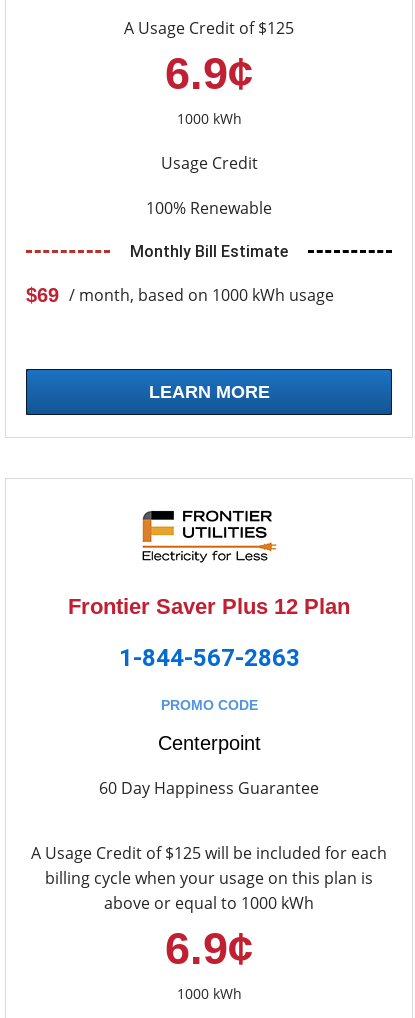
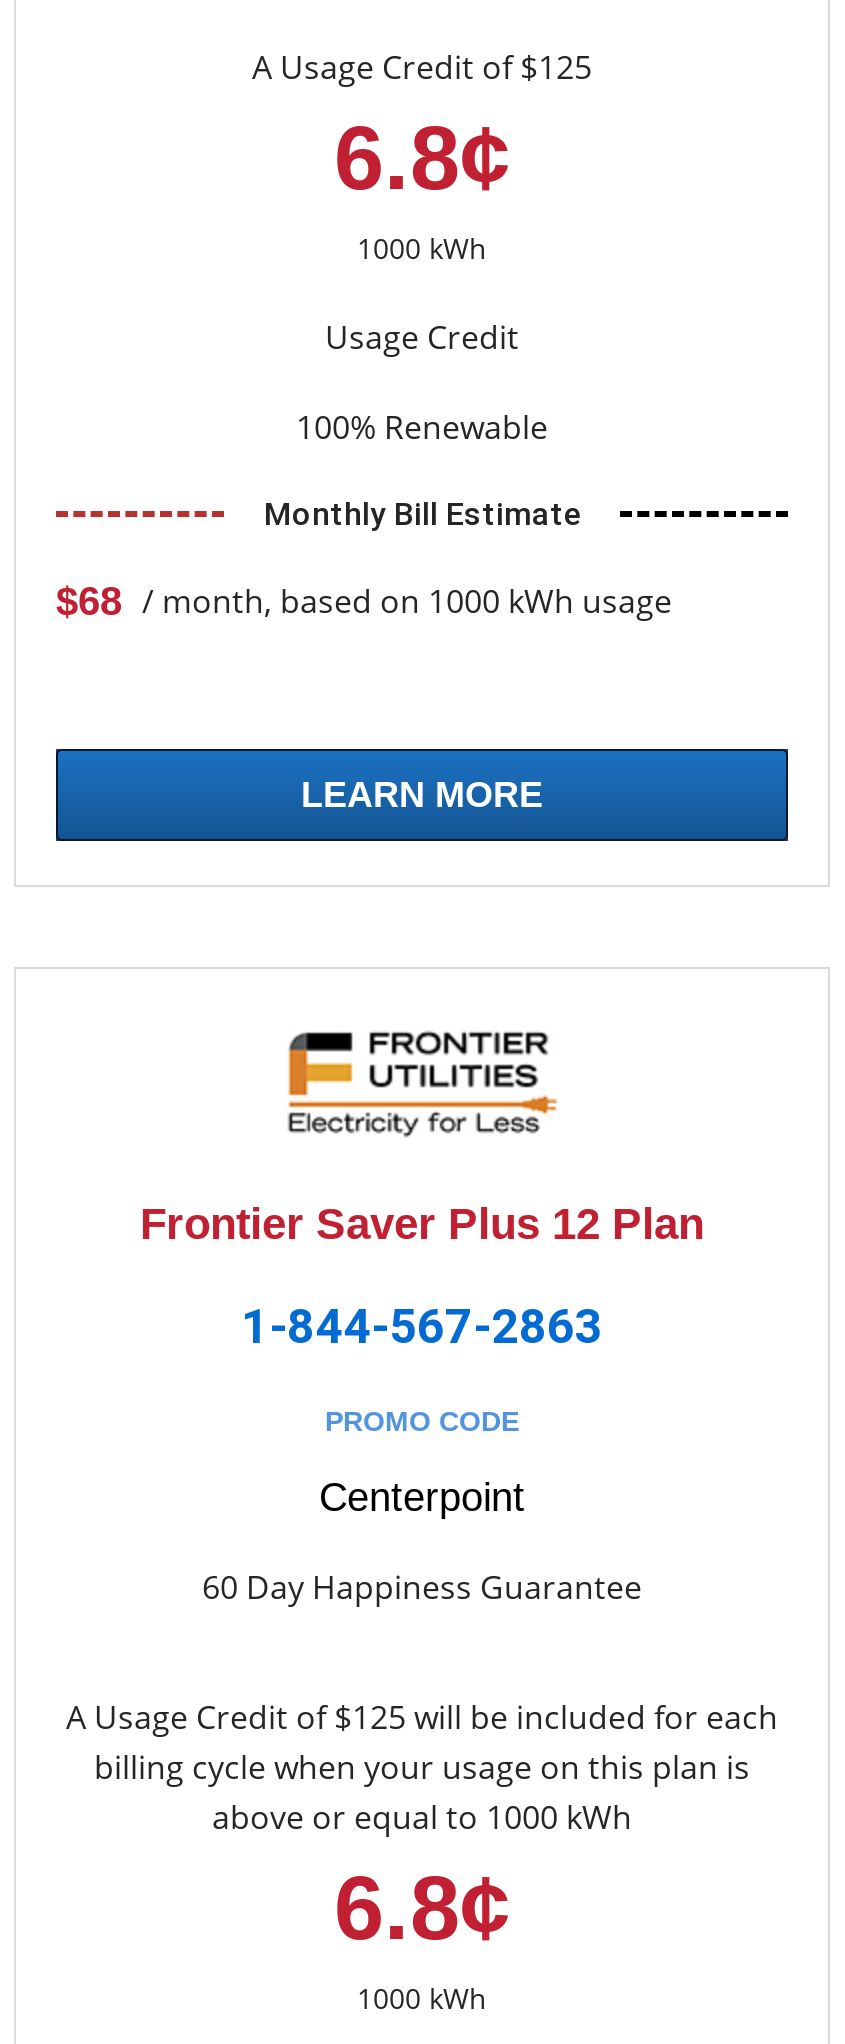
- 6.9¢
+ 6.8¢

- $69 / month, based on 1000 kWh usage
+ $68 / month, based on 1000 kWh usage

- 6.9¢
+ 6.8¢
